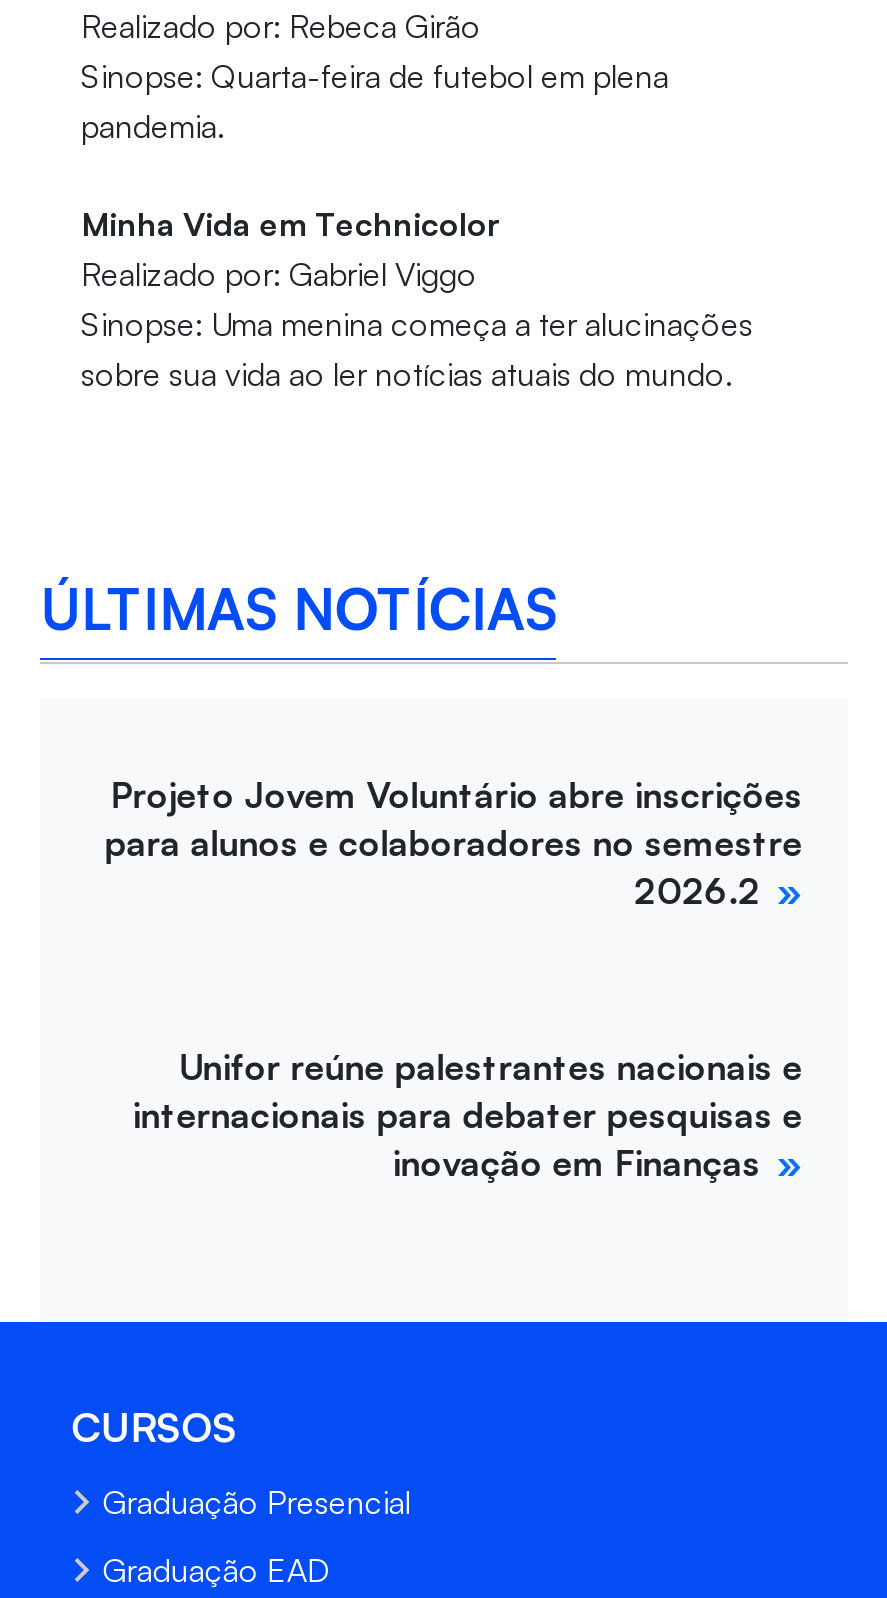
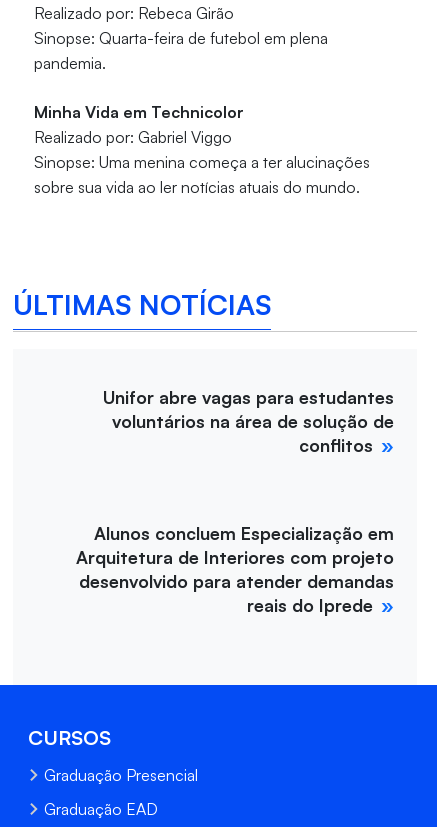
- Projeto Jovem Voluntário abre inscrições
- para alunos e colaboradores no semestre
- 2026.2
+ Unifor abre vagas para estudantes
+ voluntários na área de solução de
+ conflitos

- Unifor reúne palestrantes nacionais e
- internacionais para debater pesquisas e
- inovação em Finanças
+ Alunos concluem Especialização em
+ Arquitetura de Interiores com projeto
+ desenvolvido para atender demandas
+ reais do Iprede
